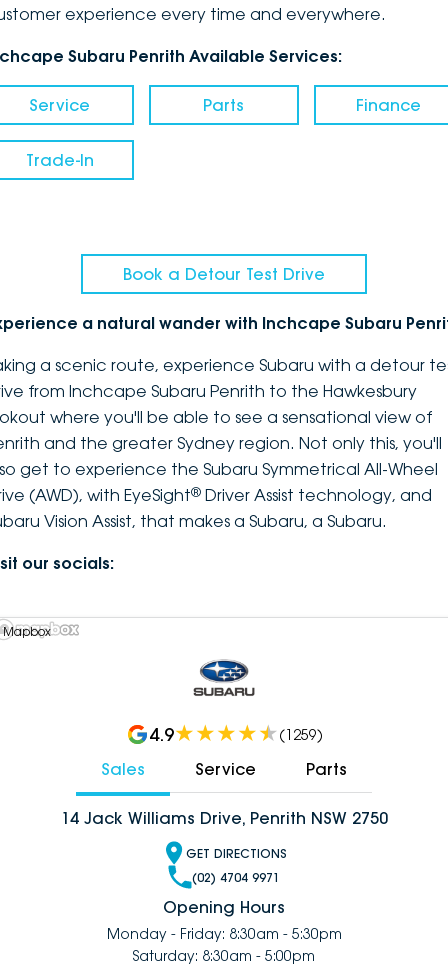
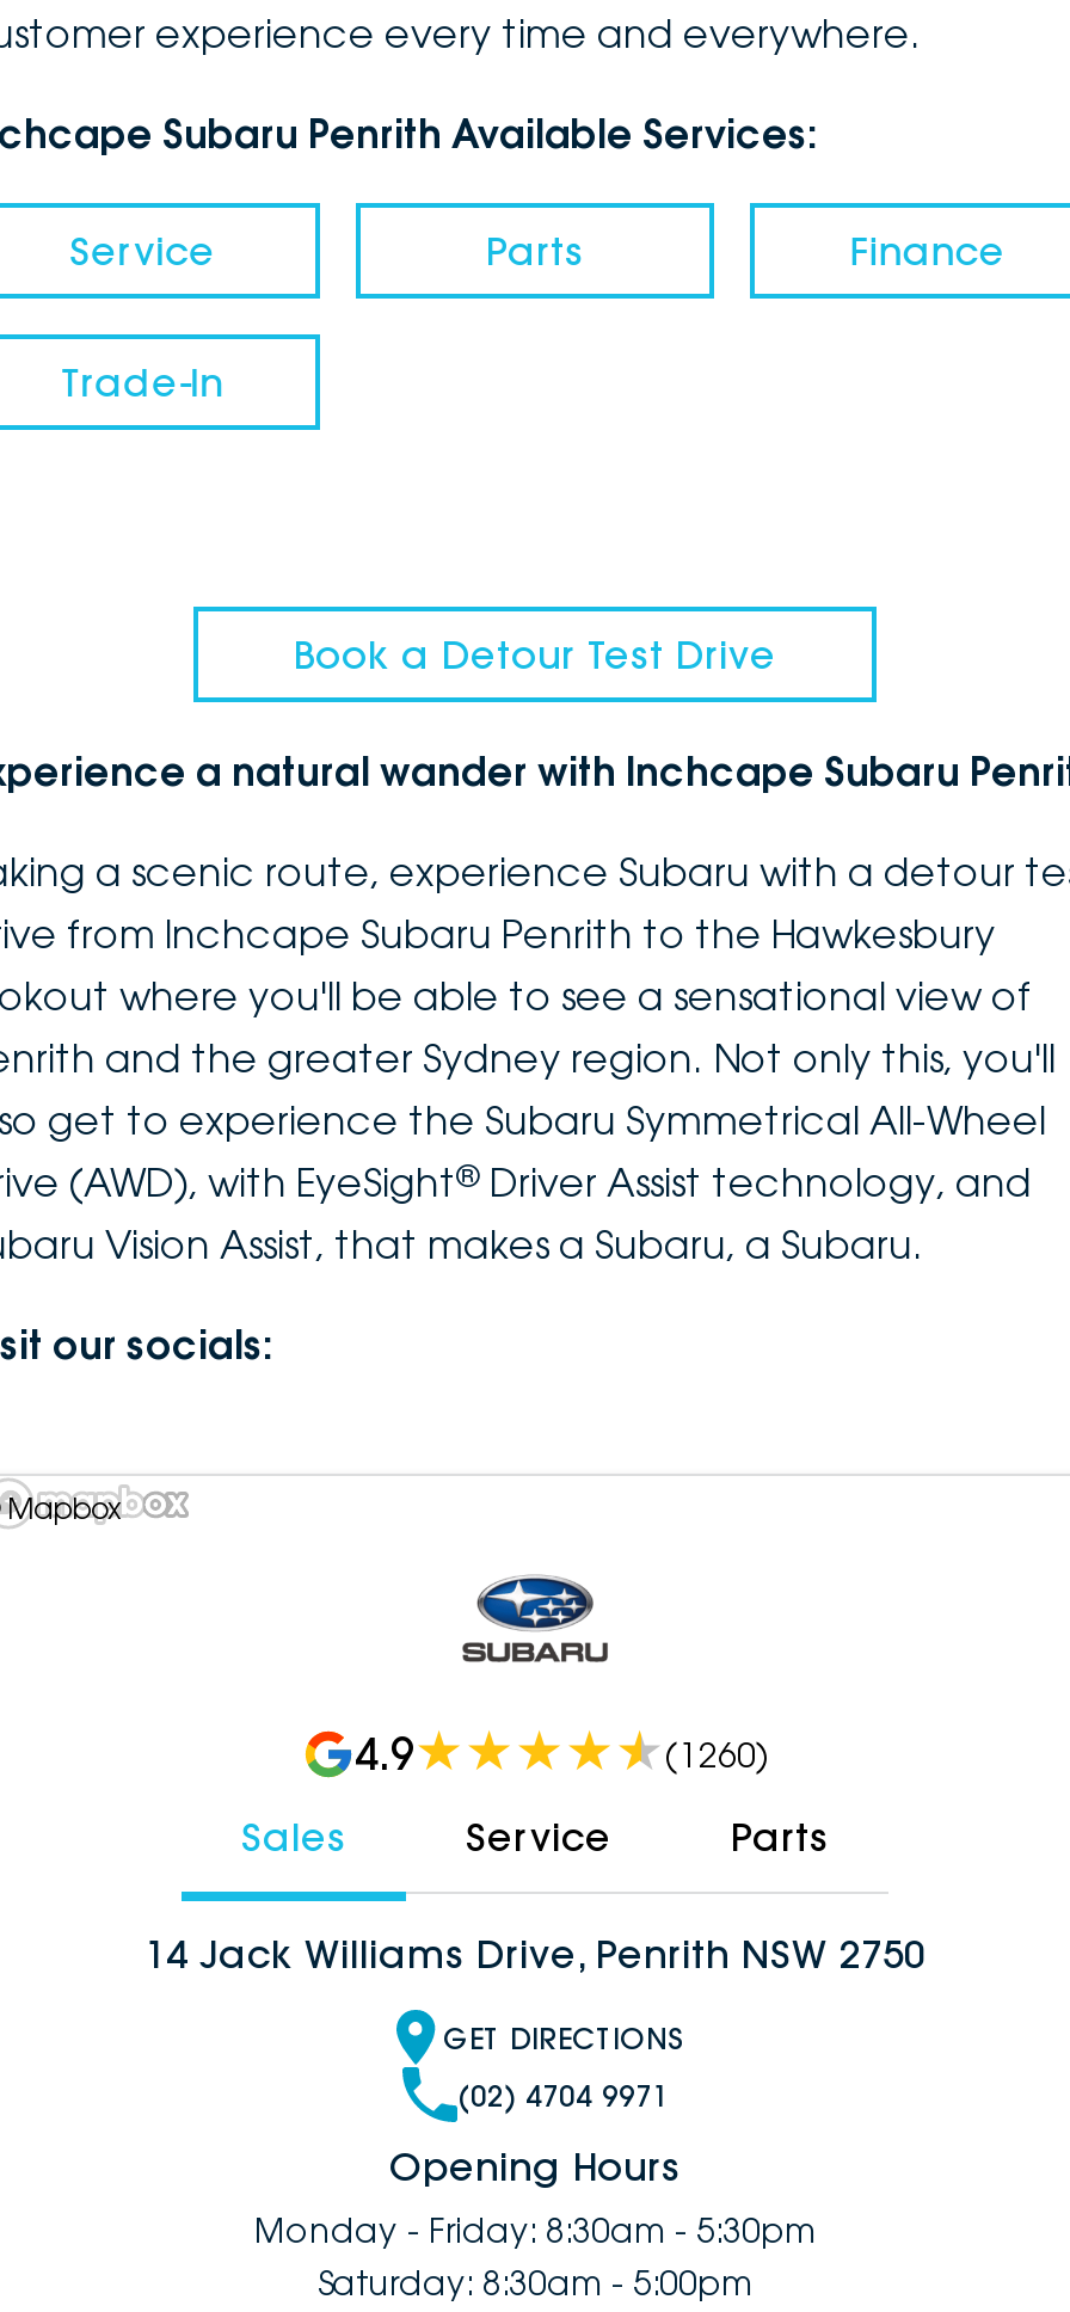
- (1259)
+ (1260)
